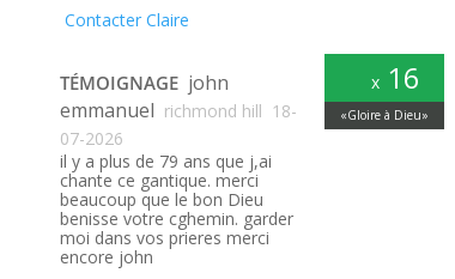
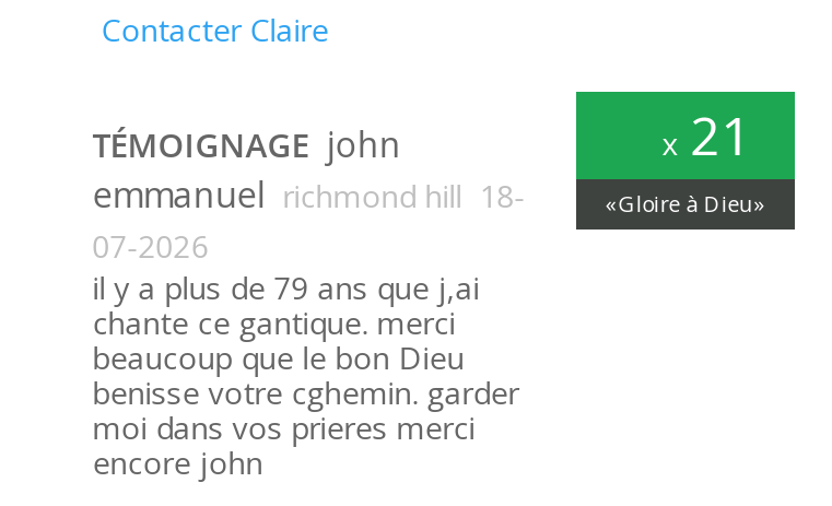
- x 16
+ x 21
